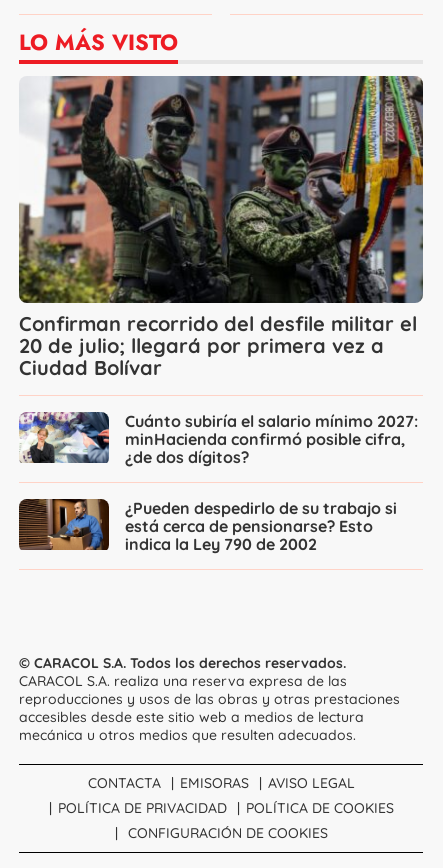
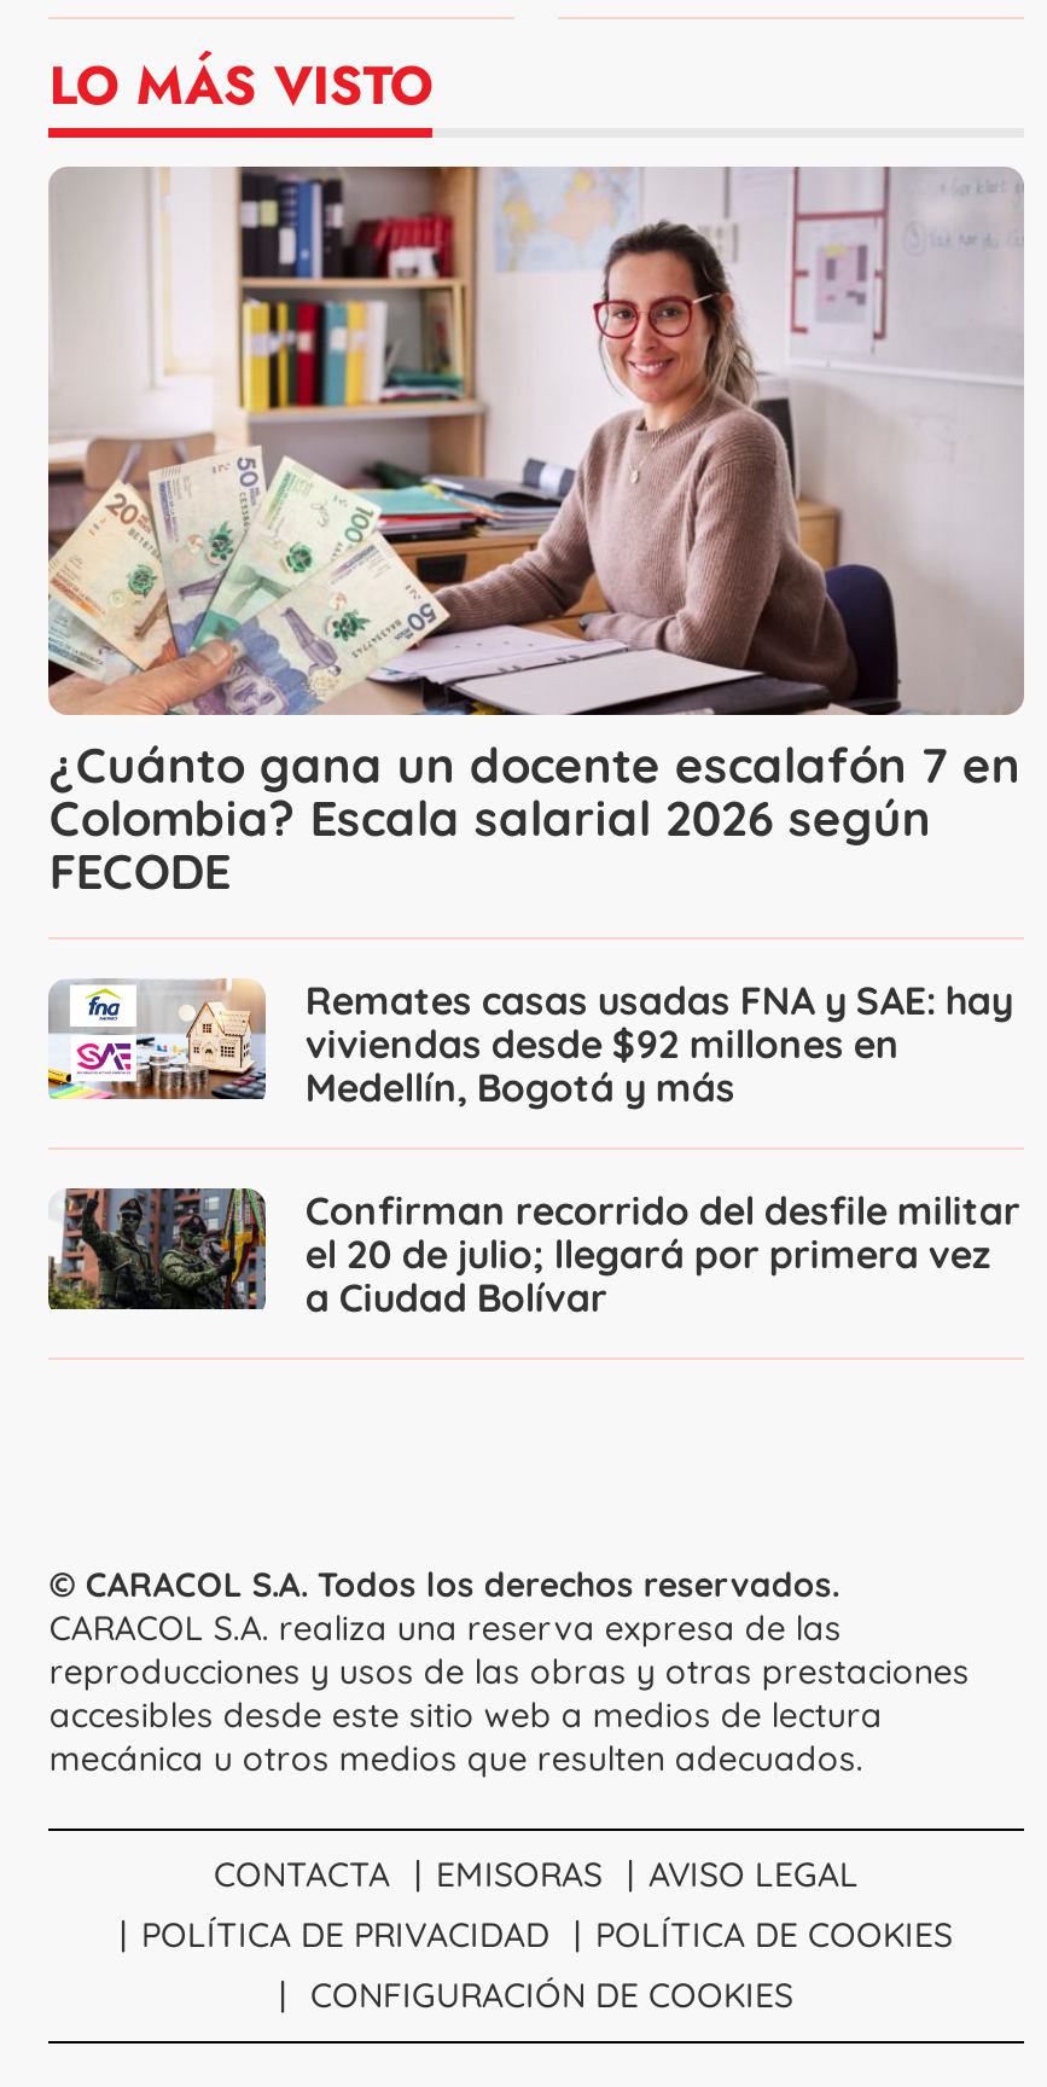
- [image]
- Confirman recorrido del desfile militar el
- 20 de julio; llegará por primera vez a
- Ciudad Bolívar
+ [image]
+ ¿Cuánto gana un docente escalafón 7 en
+ Colombia? Escala salarial 2026 según
+ FECODE

- [image]
- Cuánto subiría el salario mínimo 2027:
- minHacienda confirmó posible cifra,
- ¿de dos dígitos?
+ [image]
+ Remates casas usadas FNA y SAE: hay
+ viviendas desde $92 millones en
+ Medellín, Bogotá y más

- [image]
- ¿Pueden despedirlo de su trabajo si
- está cerca de pensionarse? Esto
- indica la Ley 790 de 2002
+ [image]
+ Confirman recorrido del desfile militar
+ el 20 de julio; llegará por primera vez
+ a Ciudad Bolívar
